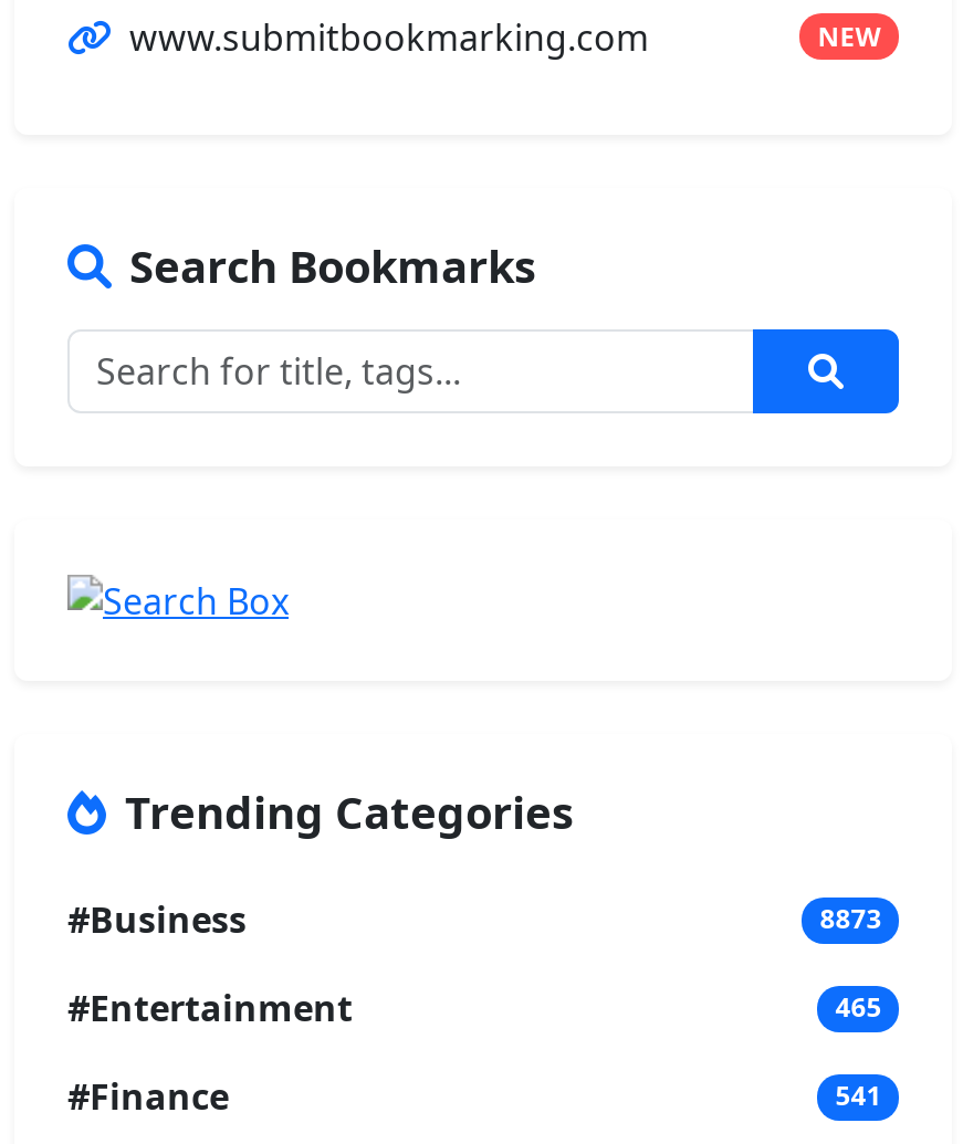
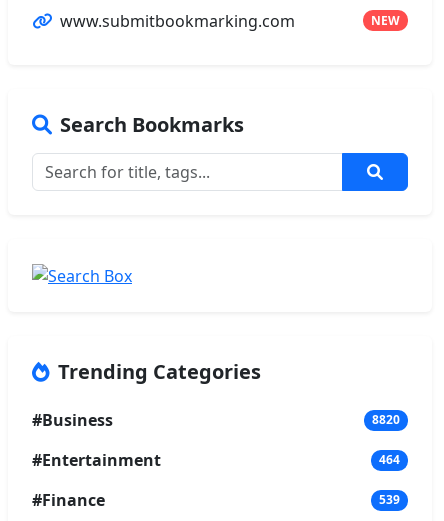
- 8873
+ 8820

- 465
+ 464

- 541
+ 539
